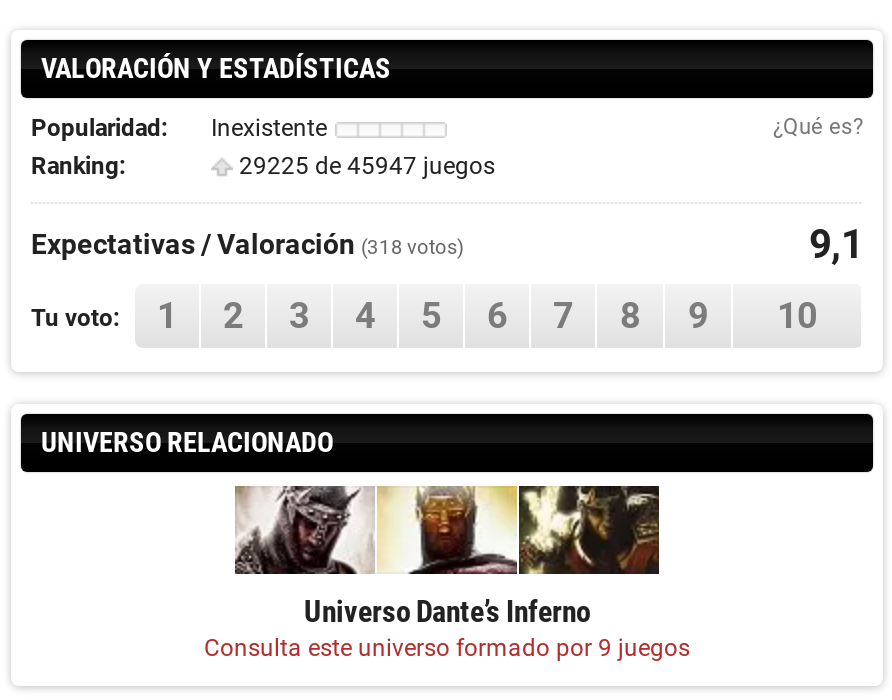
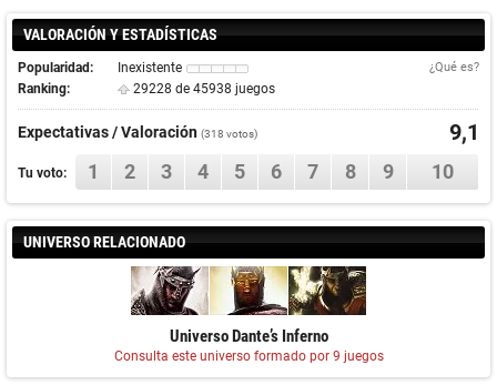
- 29225 de 45947 juegos
+ 29228 de 45938 juegos
